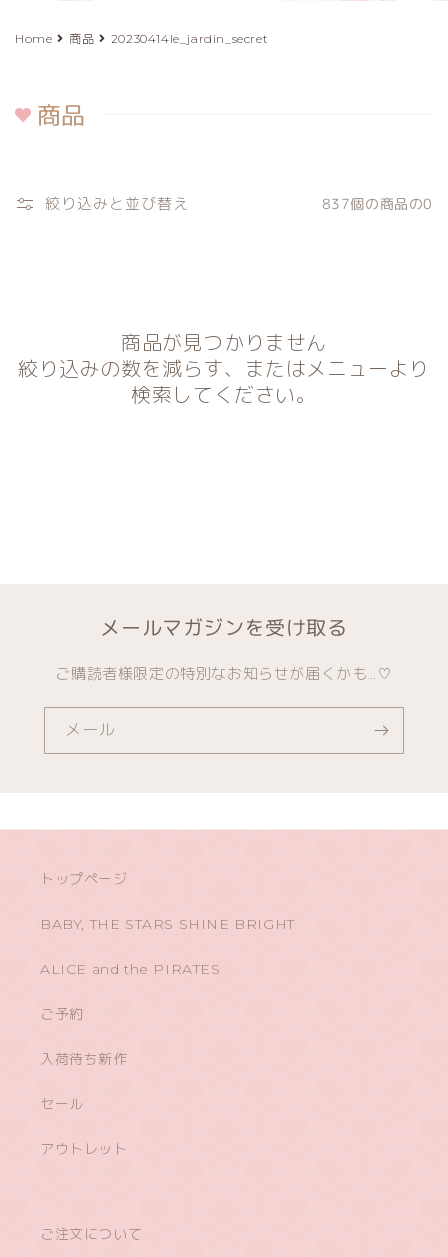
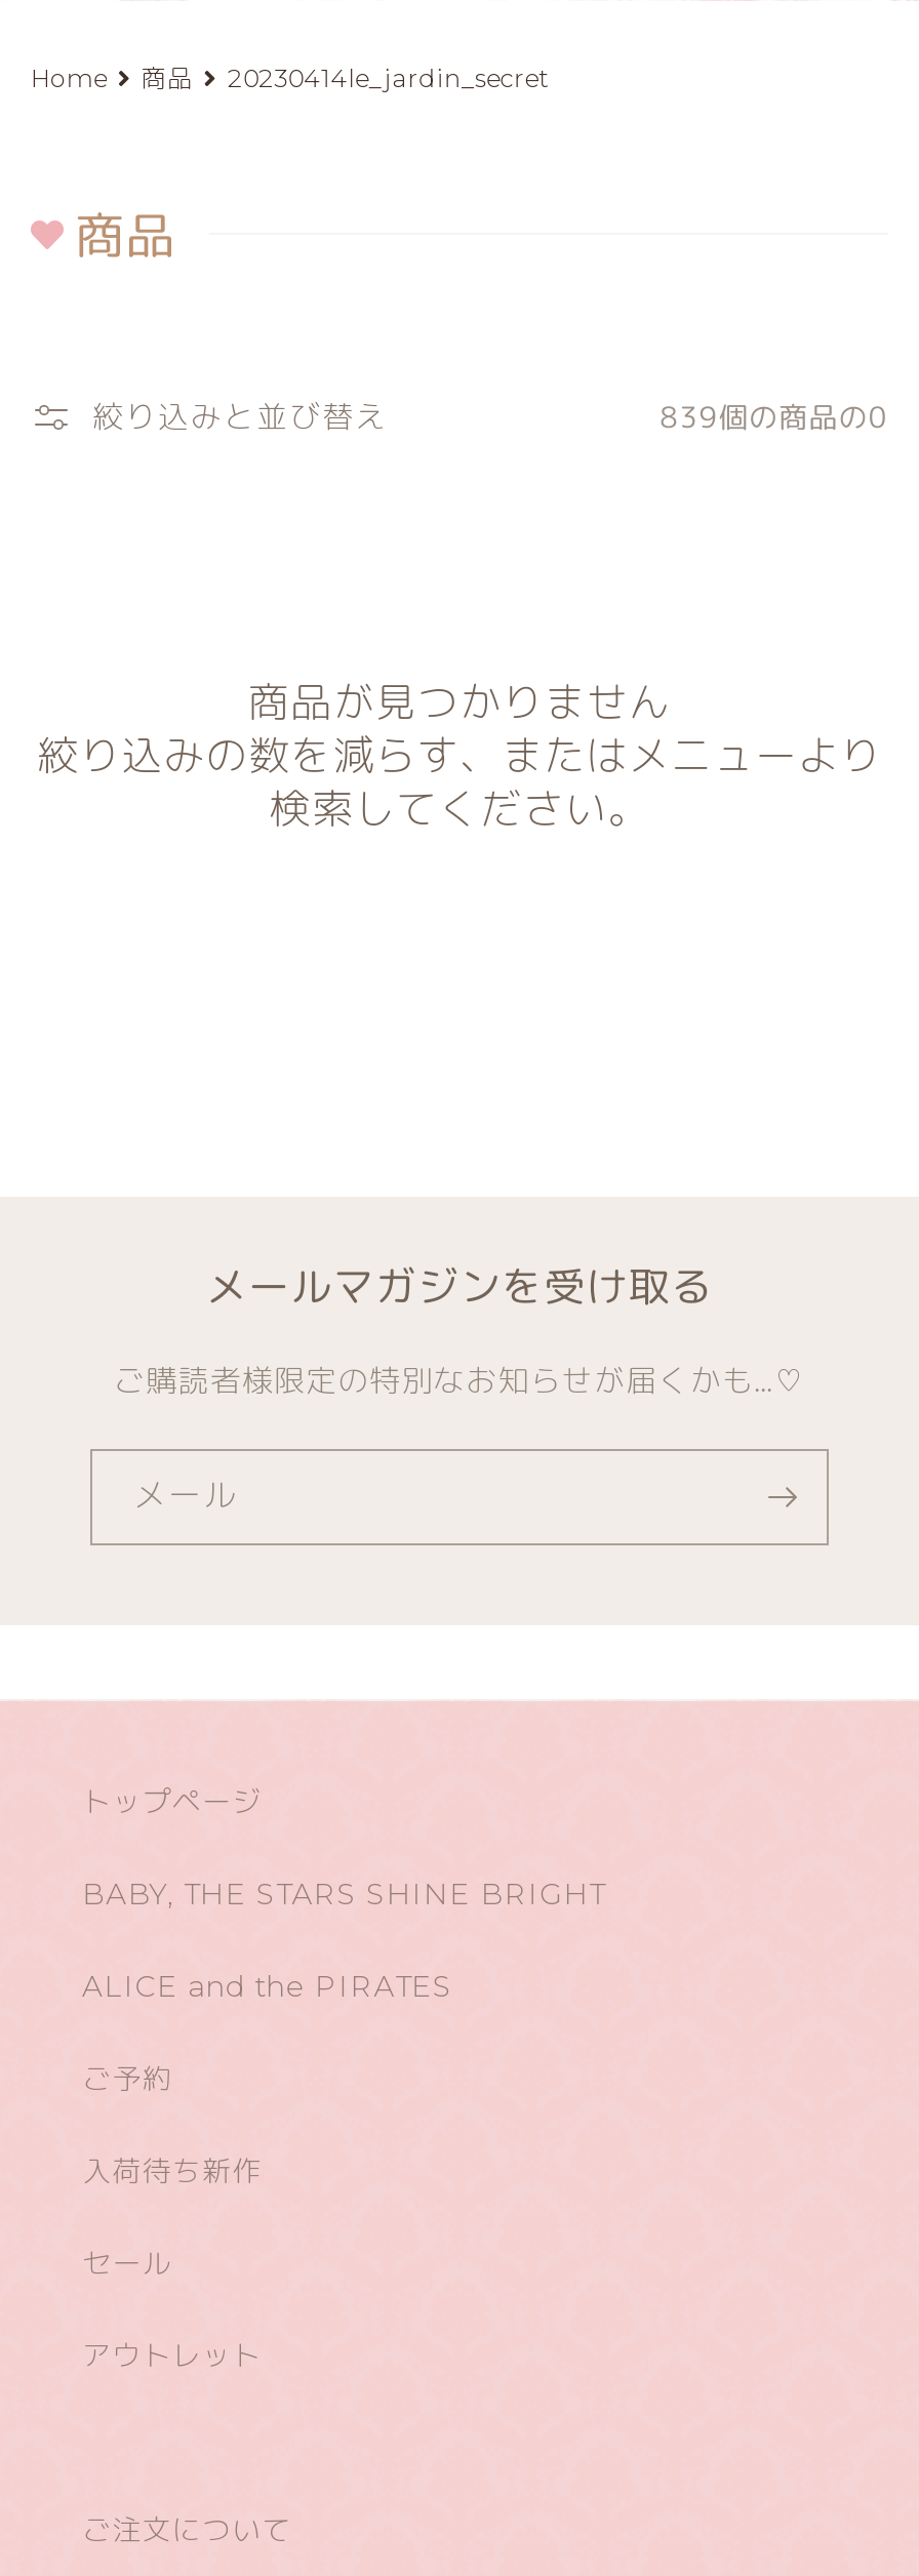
- 837個の商品の0
+ 839個の商品の0
